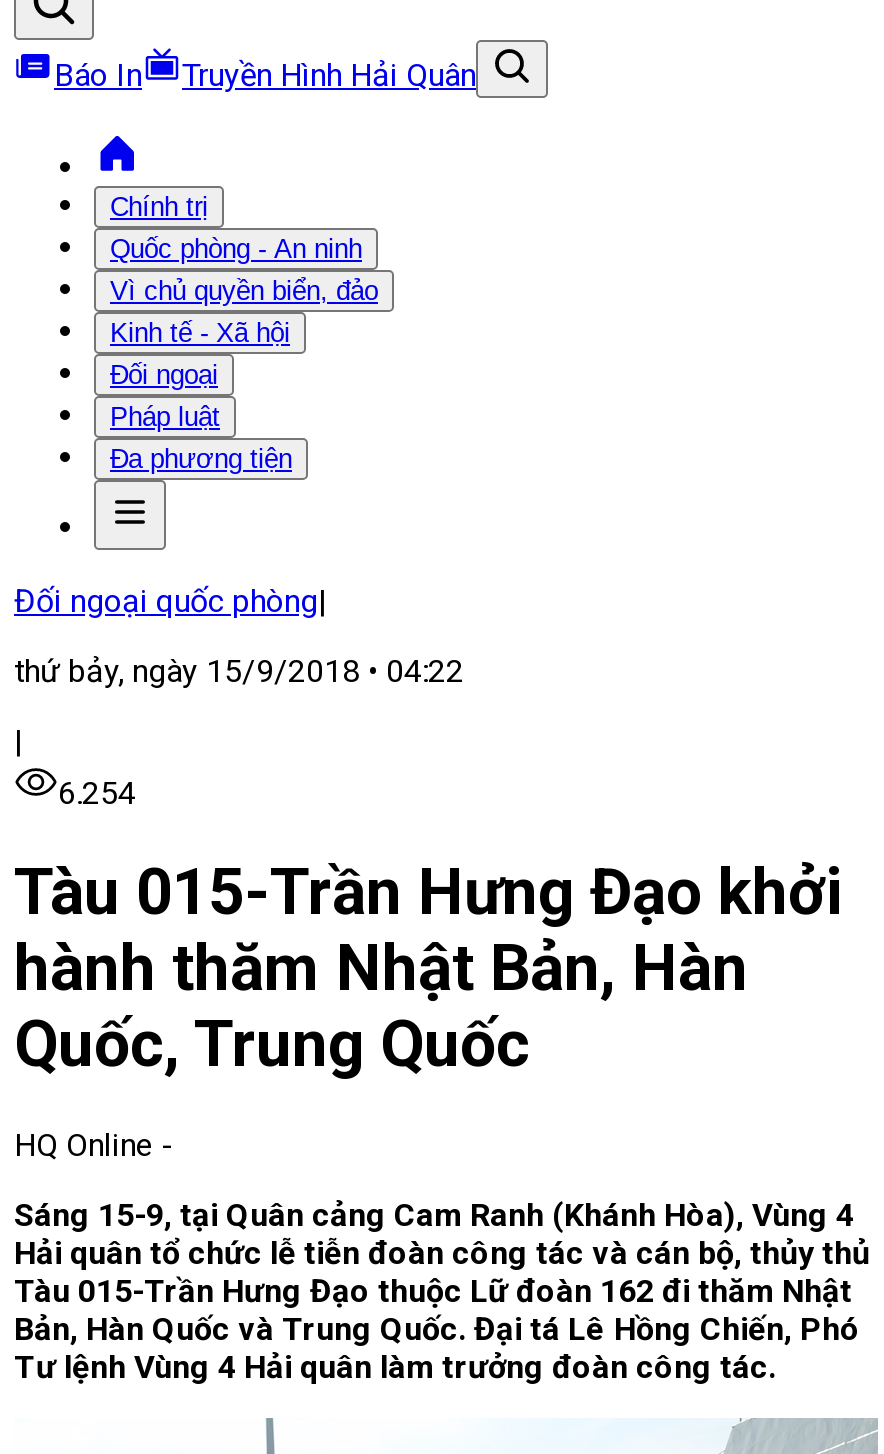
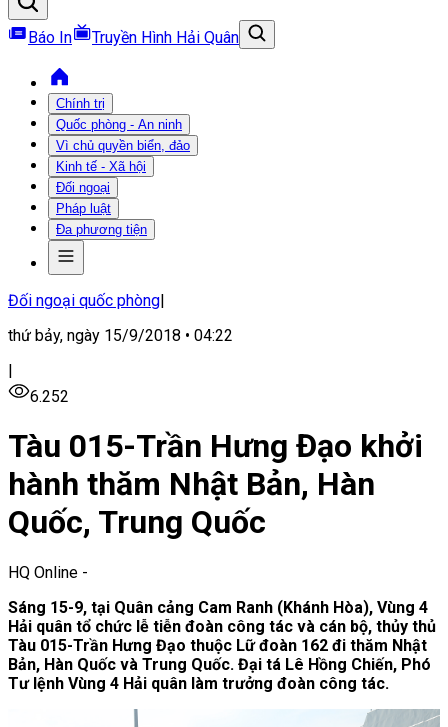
- 6.254
+ 6.252
